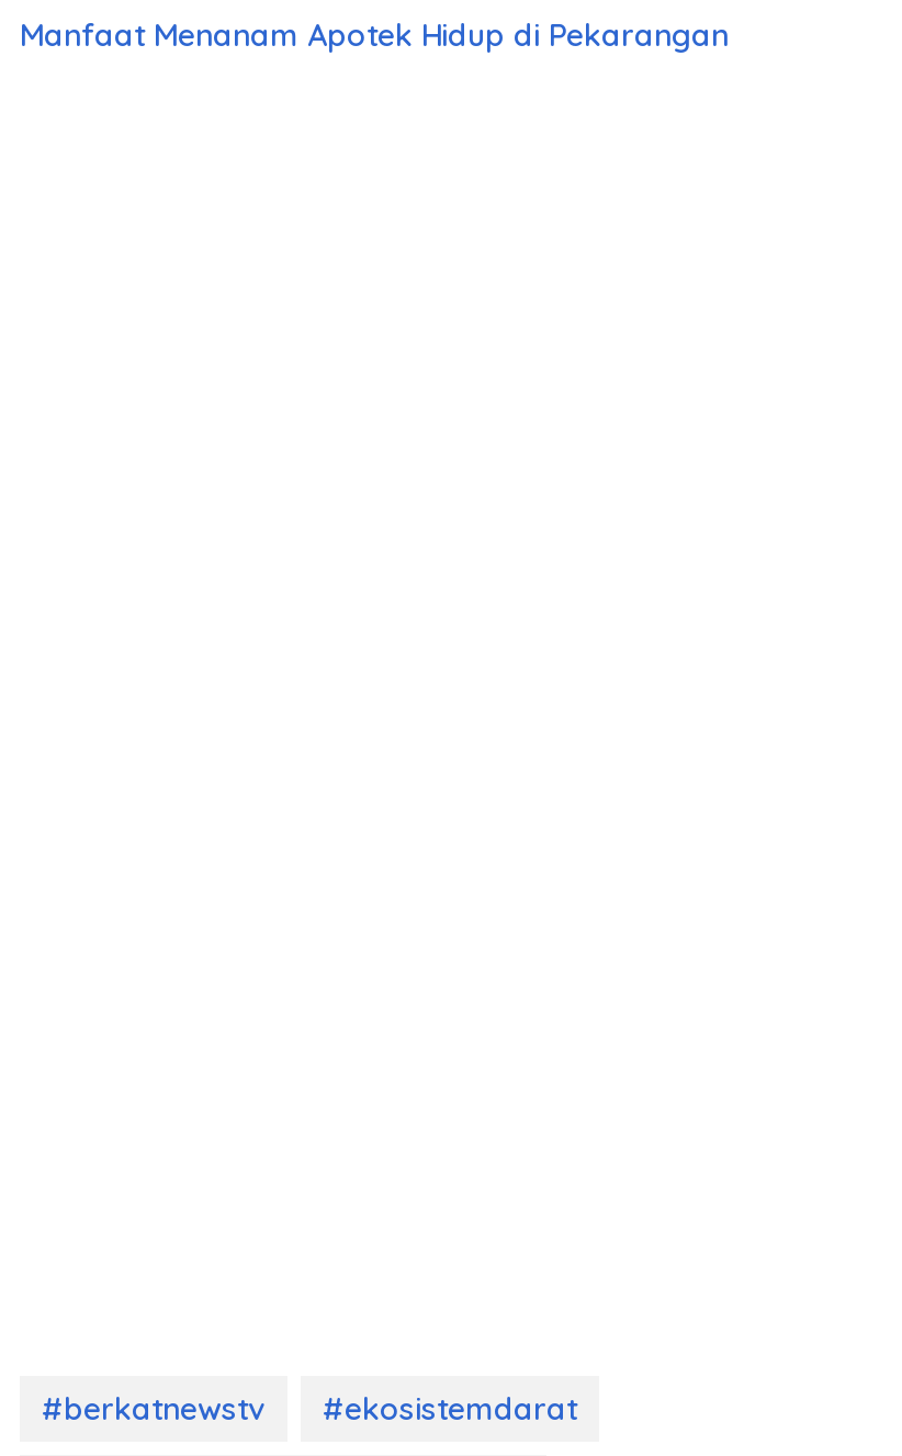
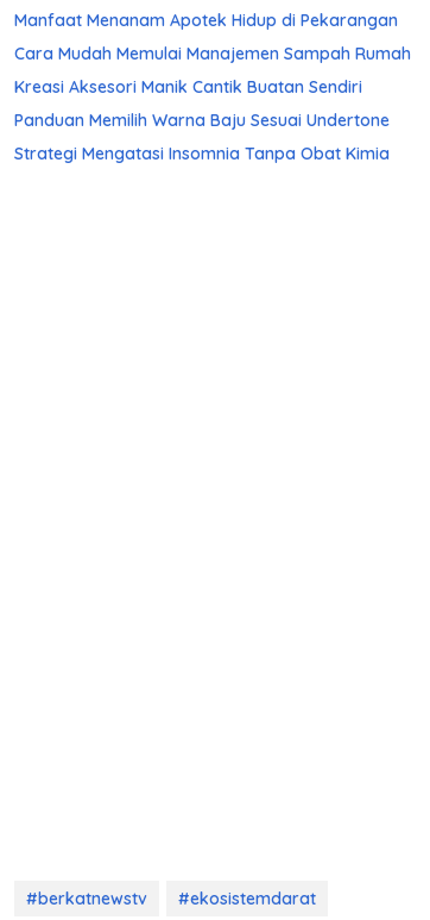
+ Cara Mudah Memulai Manajemen Sampah Rumah
+ Kreasi Aksesori Manik Cantik Buatan Sendiri
+ Panduan Memilih Warna Baju Sesuai Undertone
+ Strategi Mengatasi Insomnia Tanpa Obat Kimia
